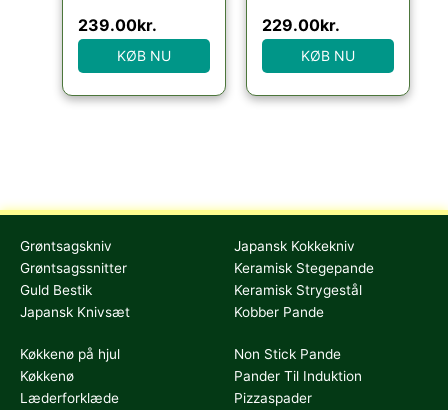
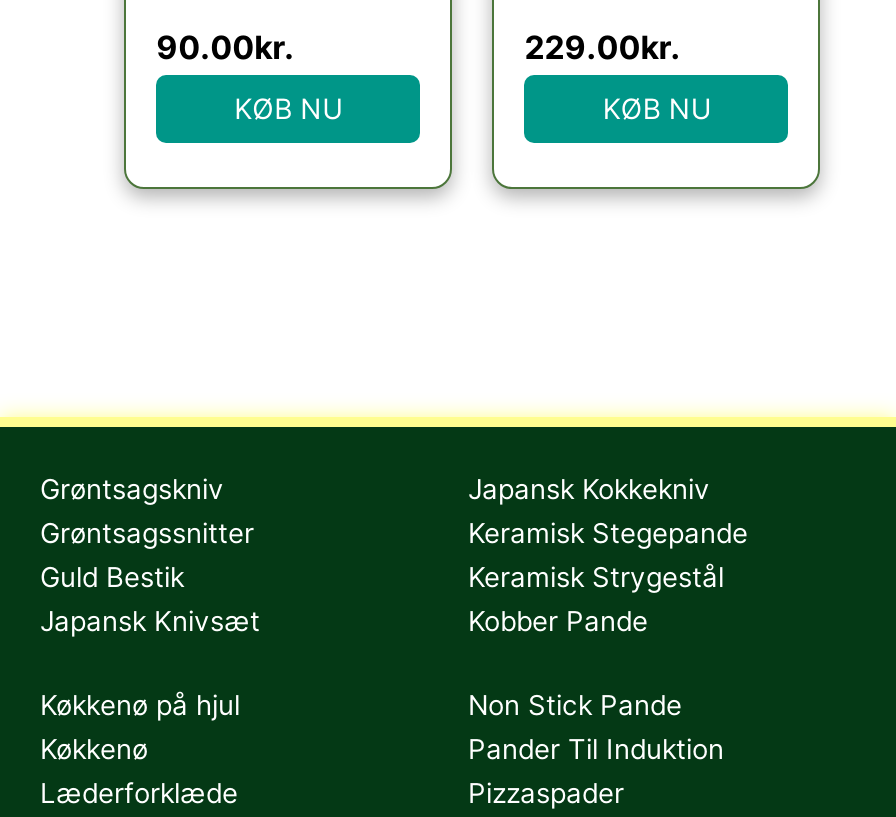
- 239.00kr.
+ 90.00kr.
